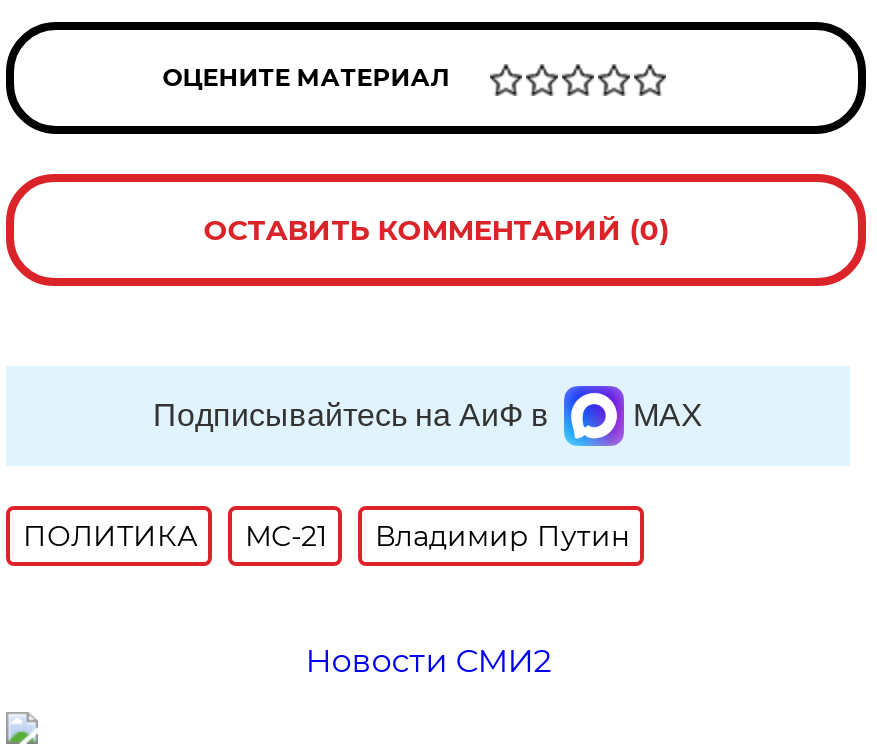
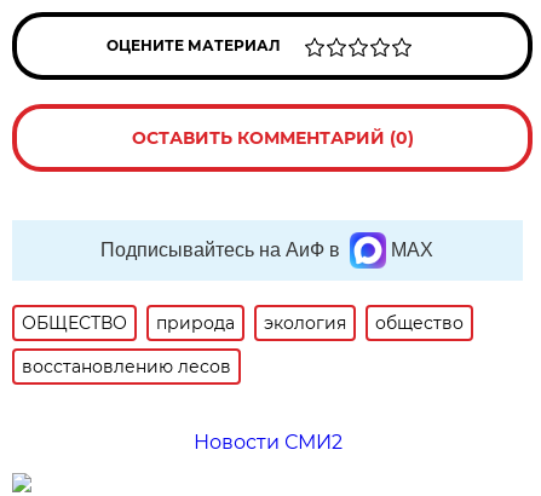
- ПОЛИТИКА
- МС-21
- Владимир Путин
+ ОБЩЕСТВО
+ природа
+ экология
+ общество
+ восстановлению лесов
